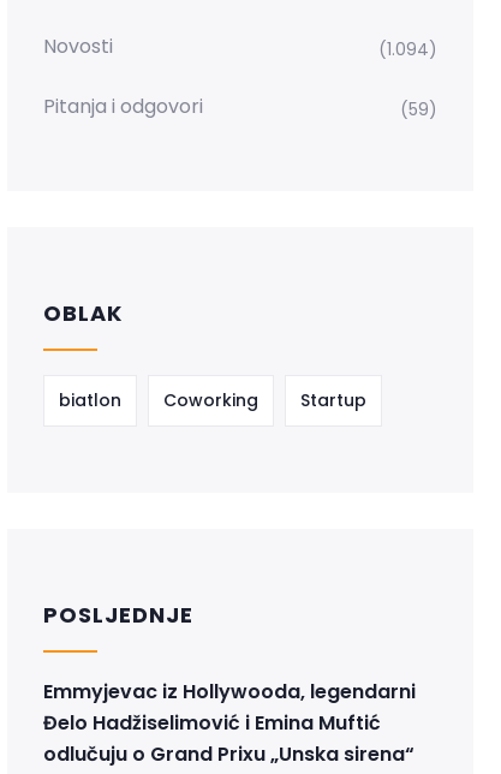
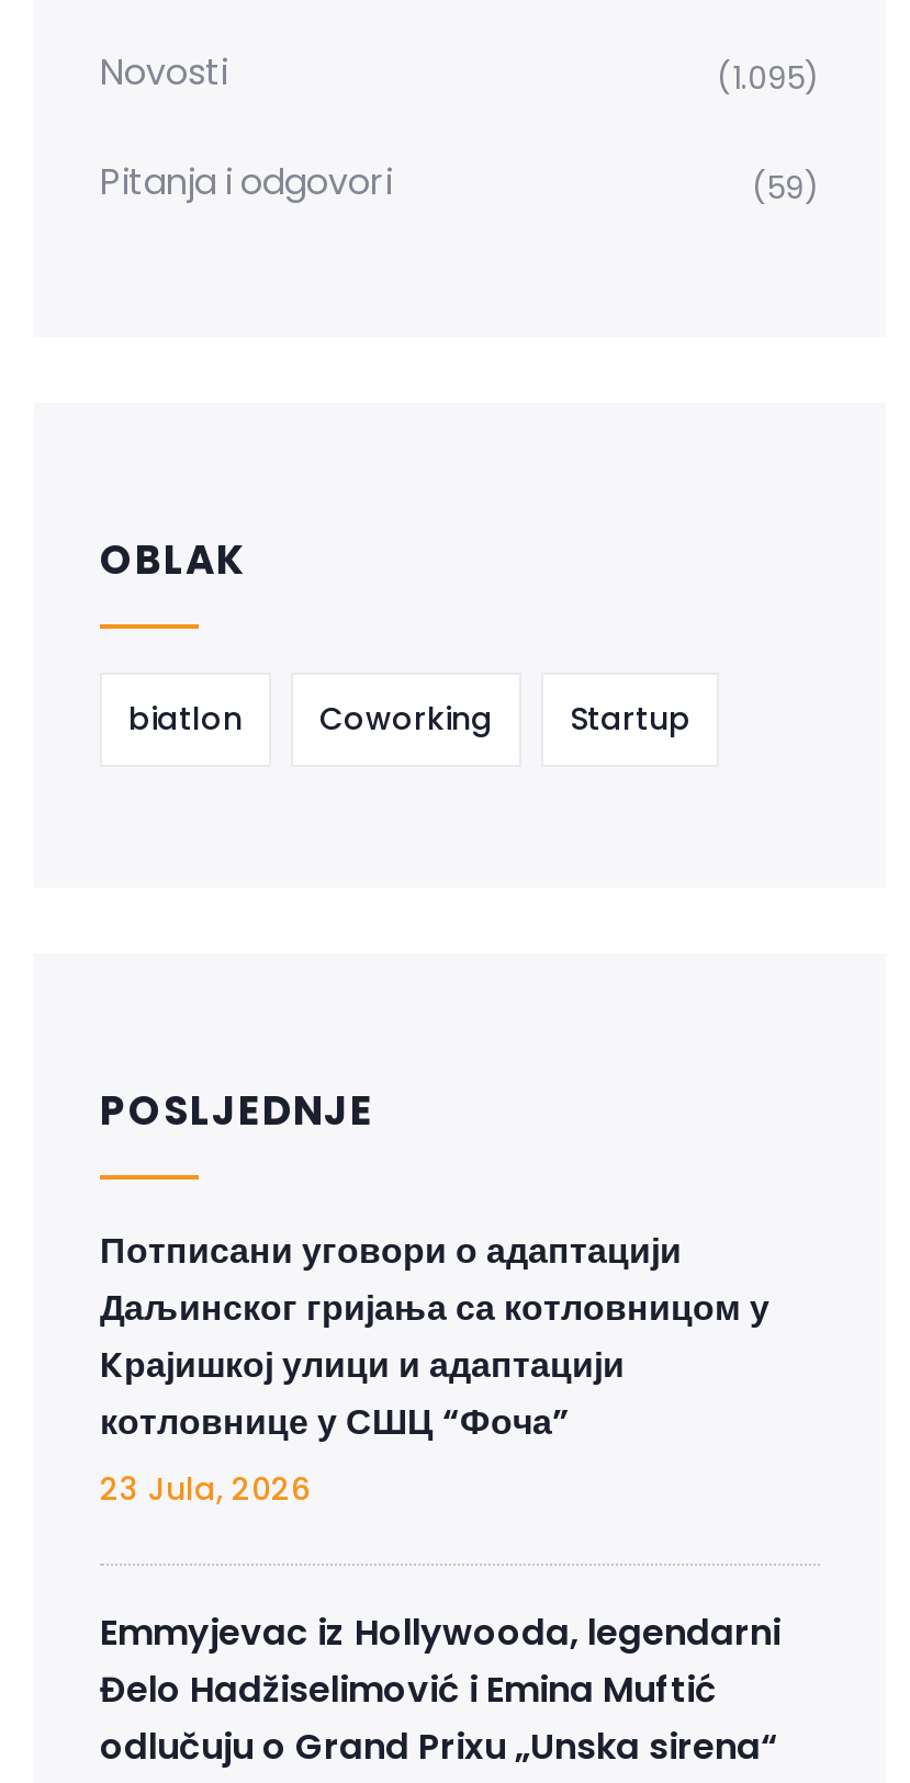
- (1.094)
+ (1.095)

+ Потписани уговори о адаптацији
+ Даљинског гријања са котловницом у
+ Kрајишкој улици и адаптацији
+ котловнице у СШЦ “Фоча”
+ 23 Jula, 2026
